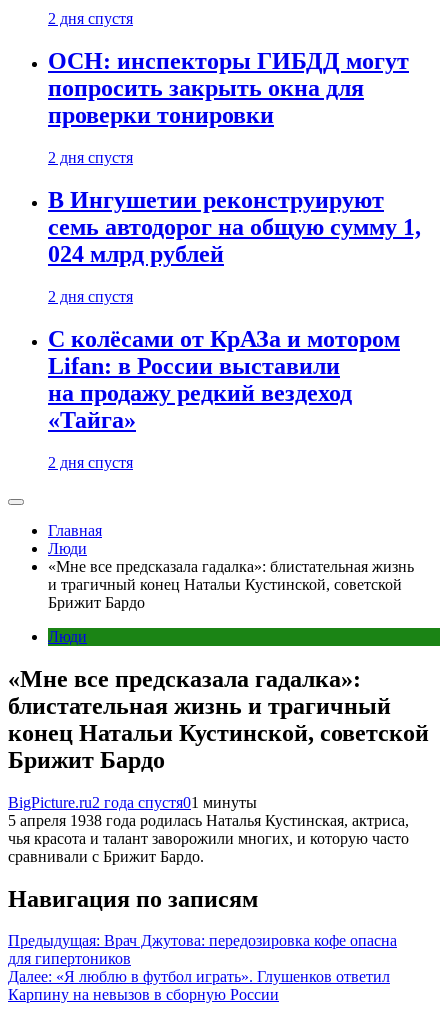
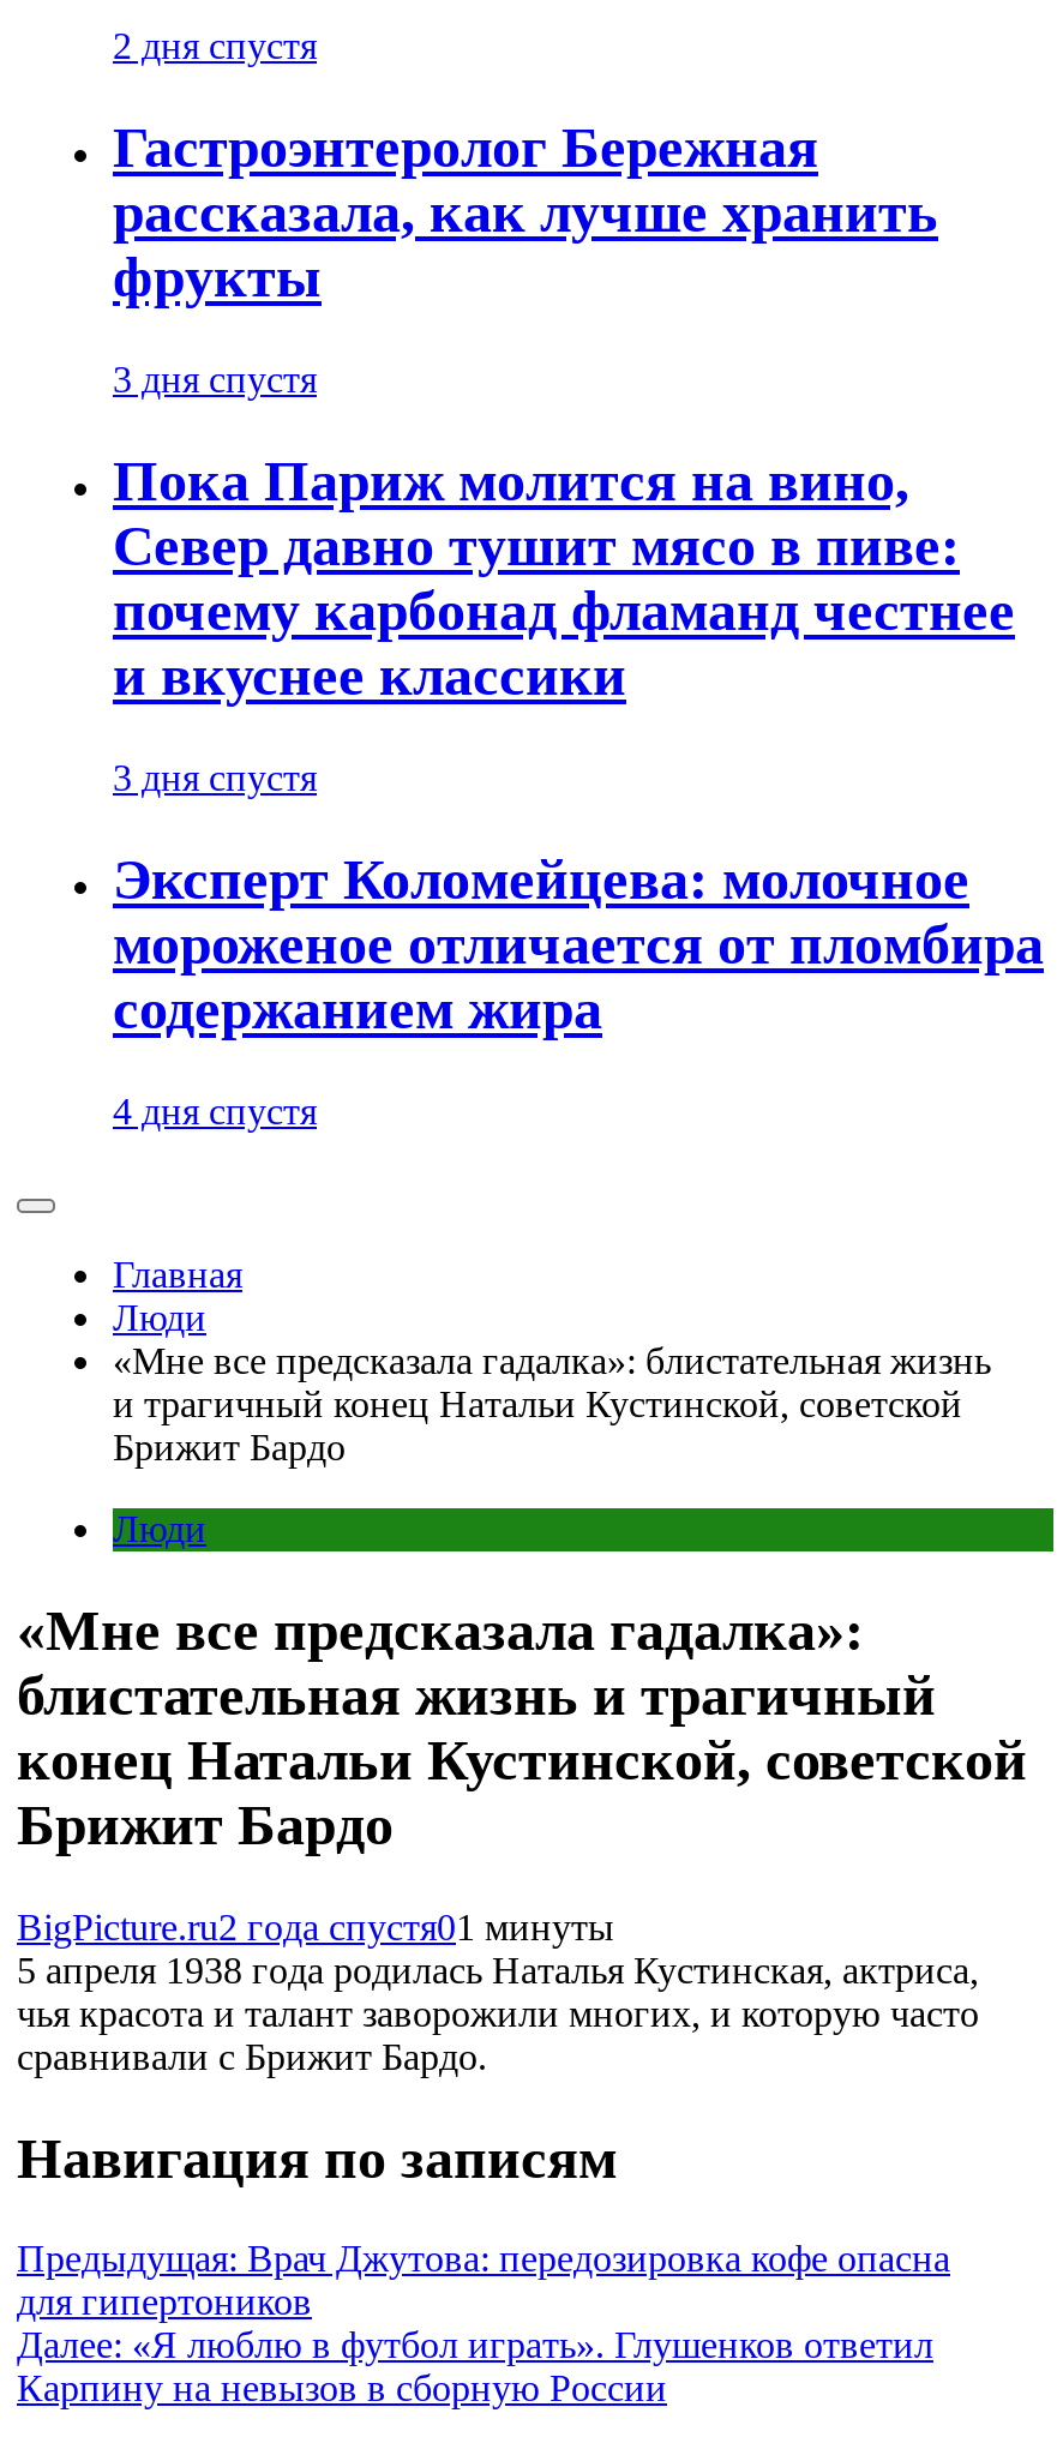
- ОСН: инспекторы ГИБДД могут
- попросить закрыть окна для
- проверки тонировки
+ Гастроэнтеролог Бережная
+ рассказала, как лучше хранить
+ фрукты

- 2 дня спустя
+ 3 дня спустя

- В Ингушетии реконструируют
- семь автодорог на общую сумму 1,
- 024 млрд рублей
+ Пока Париж молится на вино,
+ Север давно тушит мясо в пиве:
+ почему карбонад фламанд честнее
+ и вкуснее классики

- 2 дня спустя
+ 3 дня спустя

- С колёсами от КрАЗа и мотором
- Lifan: в России выставили
- на продажу редкий вездеход
- «Тайга»
+ Эксперт Коломейцева: молочное
+ мороженое отличается от пломбира
+ содержанием жира

- 2 дня спустя
+ 4 дня спустя
